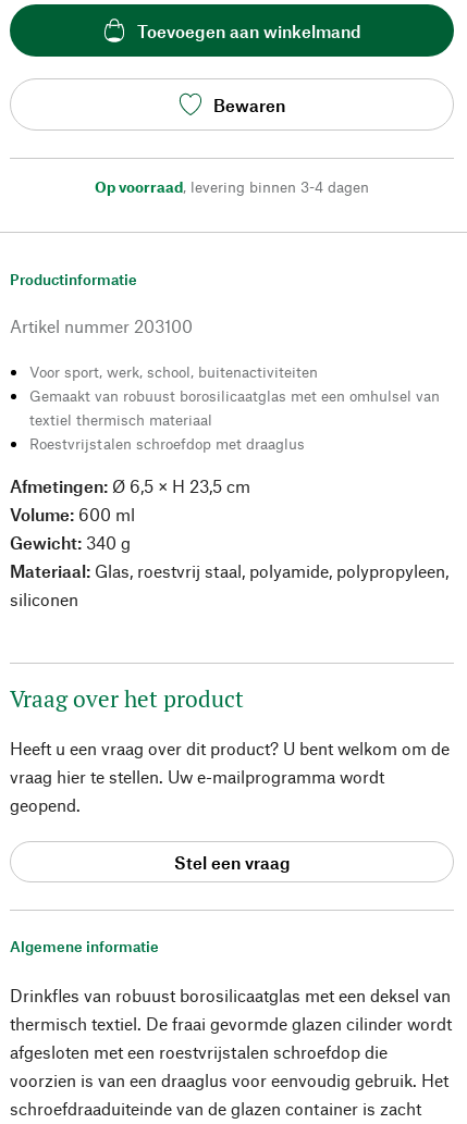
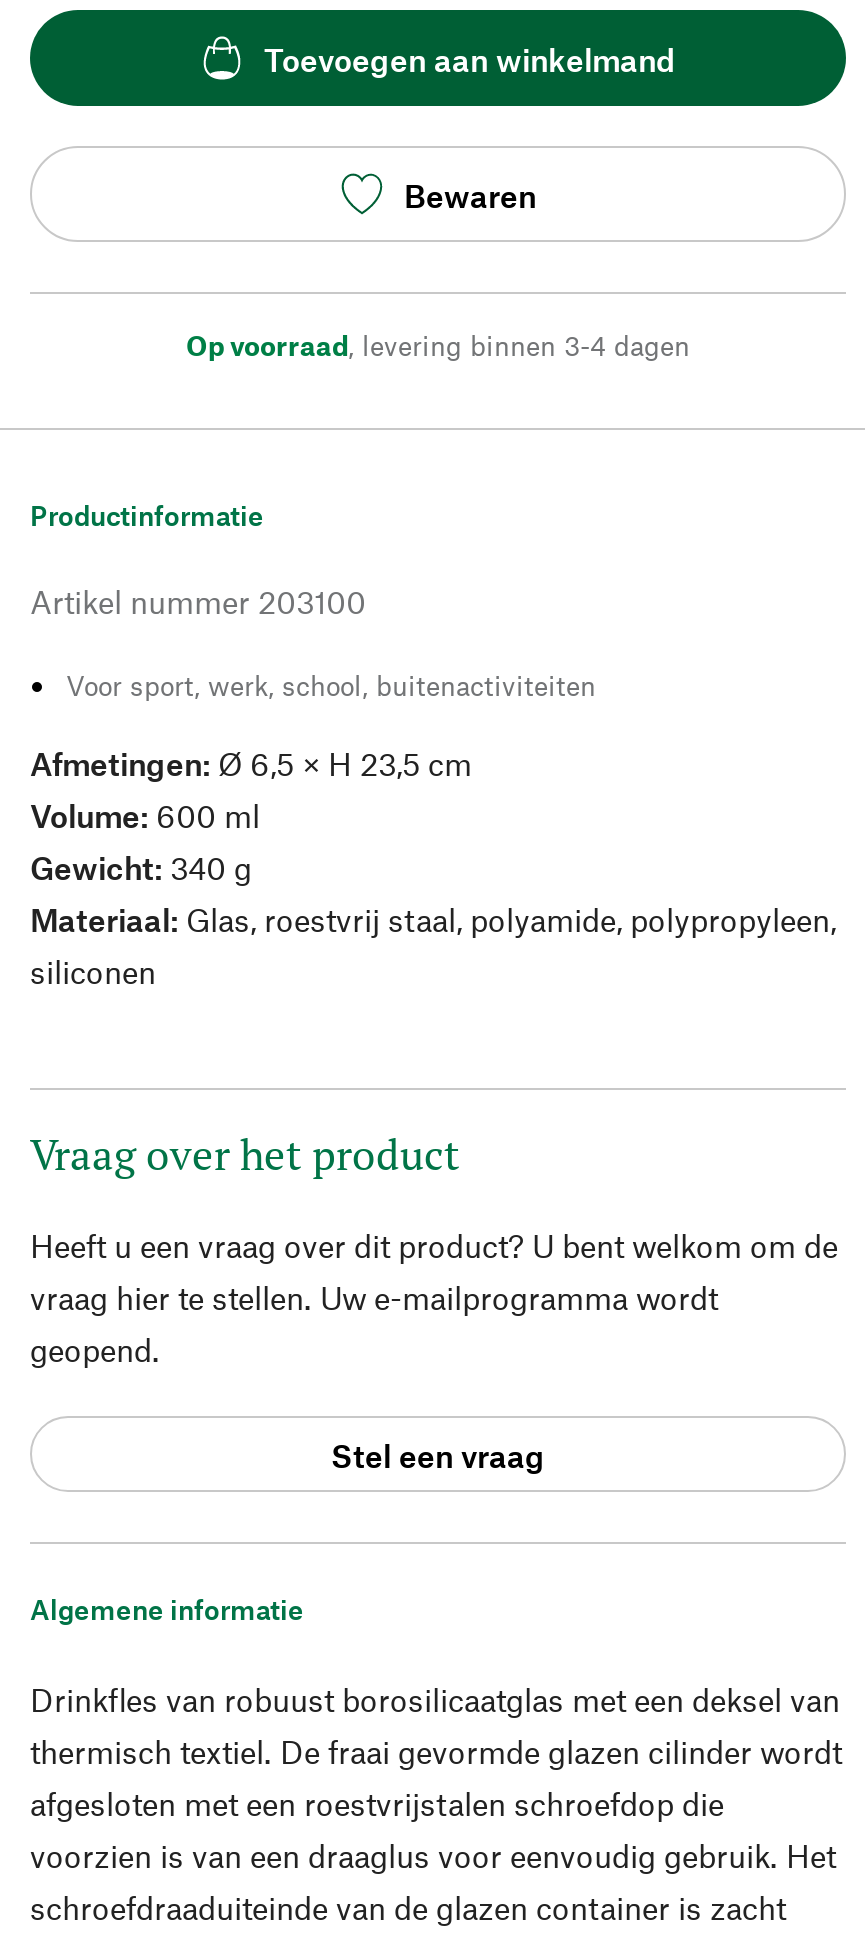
- Gemaakt van robuust borosilicaatglas met een omhulsel van
- textiel thermisch materiaal
- Roestvrijstalen schroefdop met draaglus
